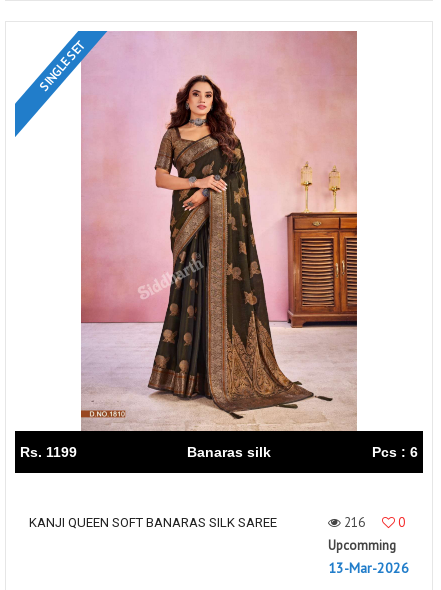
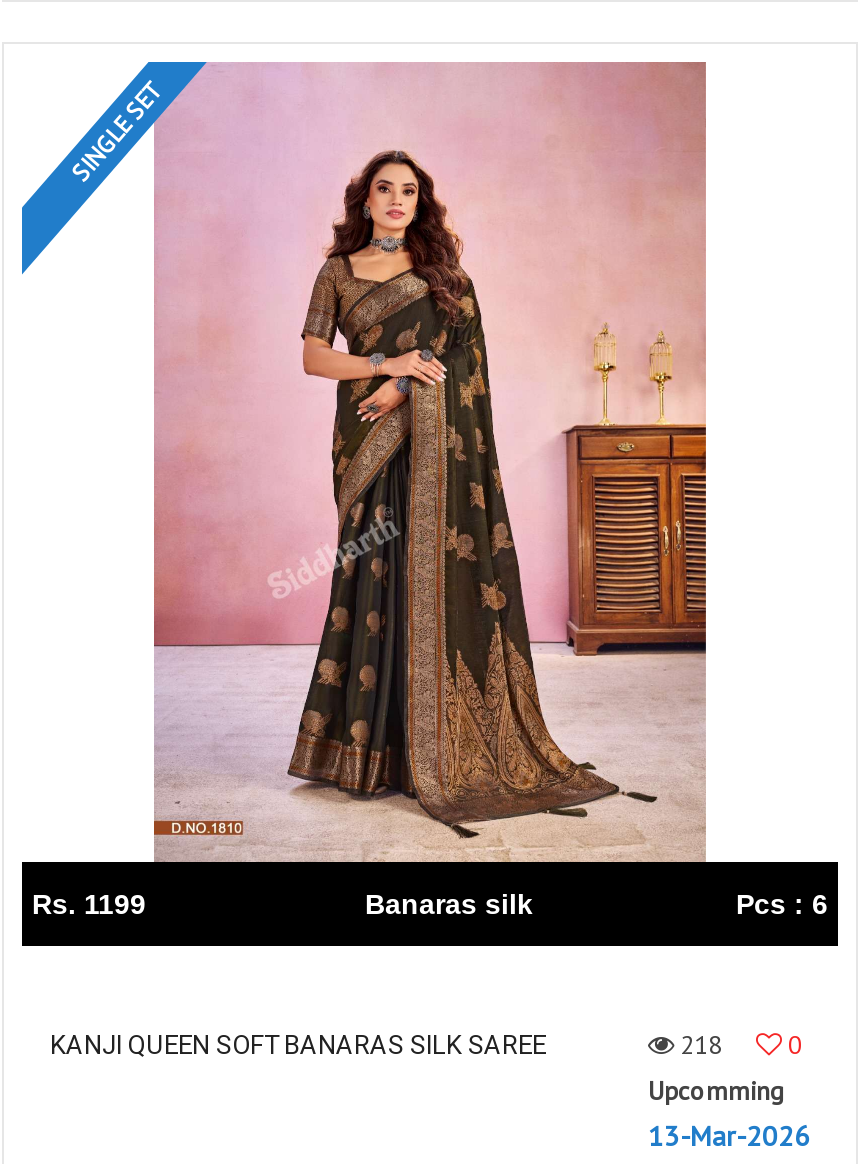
- 216 0
+ 218 0
